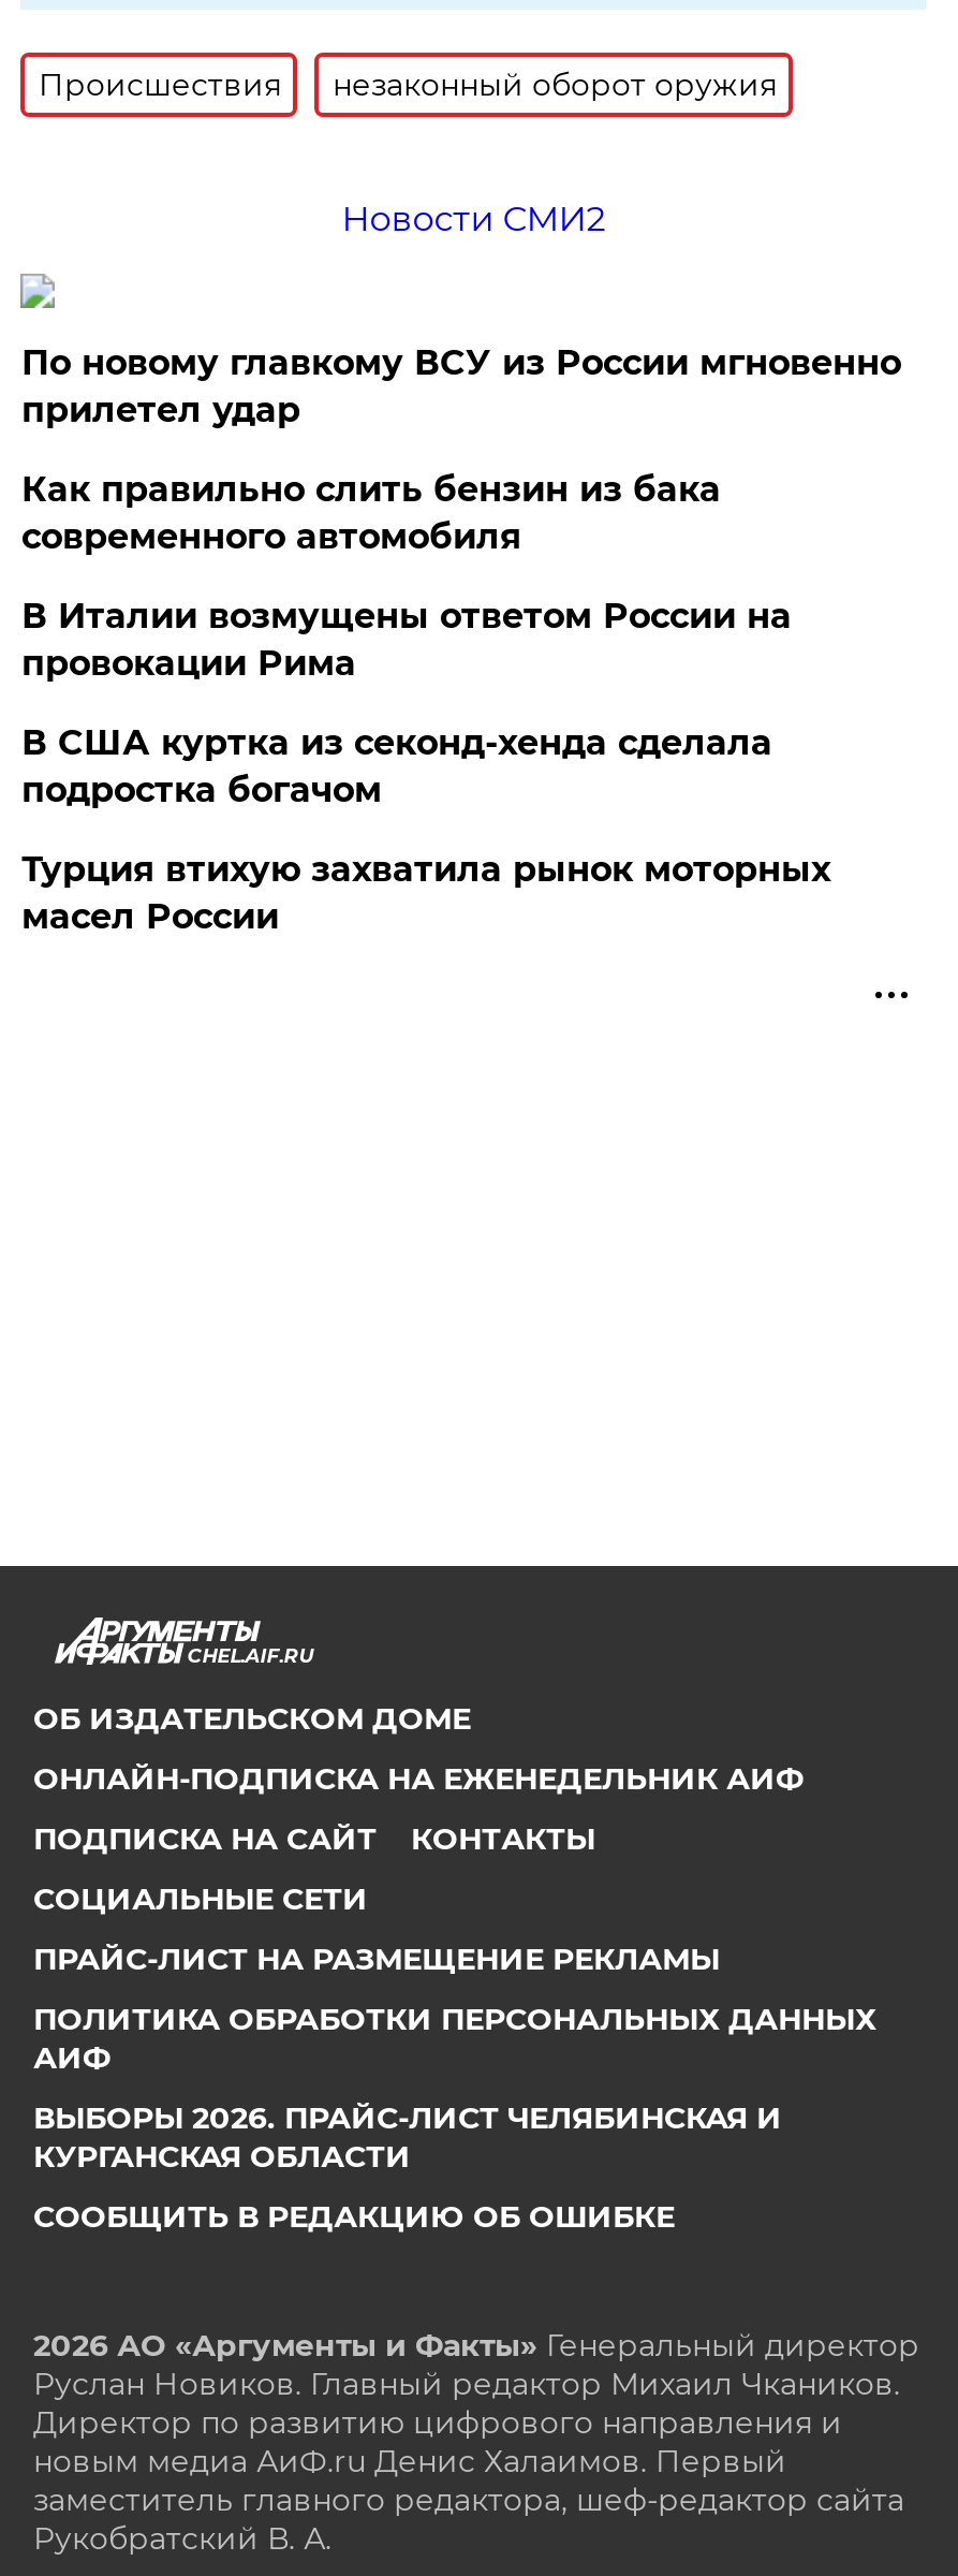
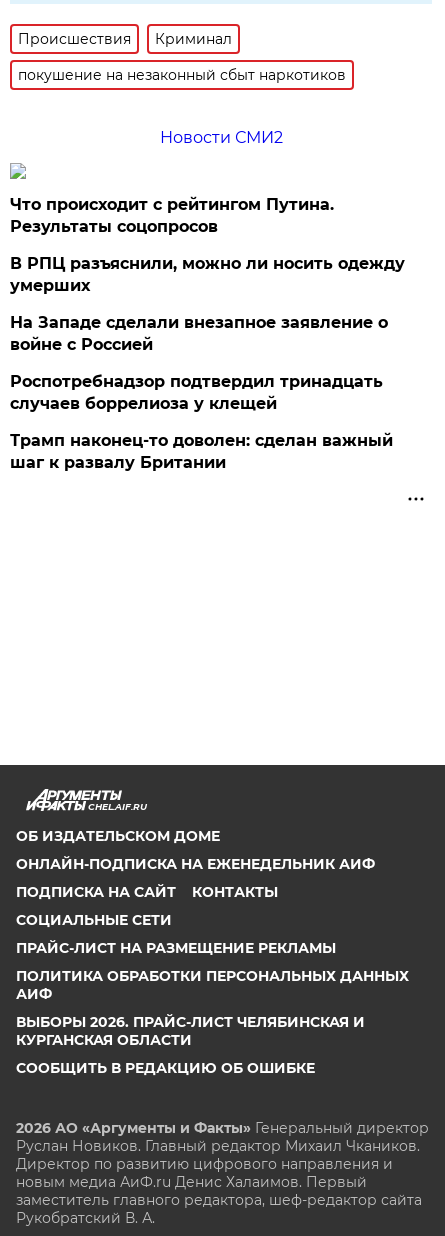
- незаконный оборот оружия
+ Криминал
+ покушение на незаконный сбыт наркотиков

- По новому главкому ВСУ из России мгновенно
- прилетел удар
+ Что происходит с рейтингом Путина.
+ Результаты соцопросов

- Как правильно слить бензин из бака
- современного автомобиля
+ В РПЦ разъяснили, можно ли носить одежду
+ умерших

- В Италии возмущены ответом России на
- провокации Рима
+ На Западе сделали внезапное заявление о
+ войне с Россией

- В США куртка из секонд-хенда сделала
- подростка богачом
+ Роспотребнадзор подтвердил тринадцать
+ случаев боррелиоза у клещей

- Турция втихую захватила рынок моторных
- масел России
+ Трамп наконец-то доволен: сделан важный
+ шаг к развалу Британии
